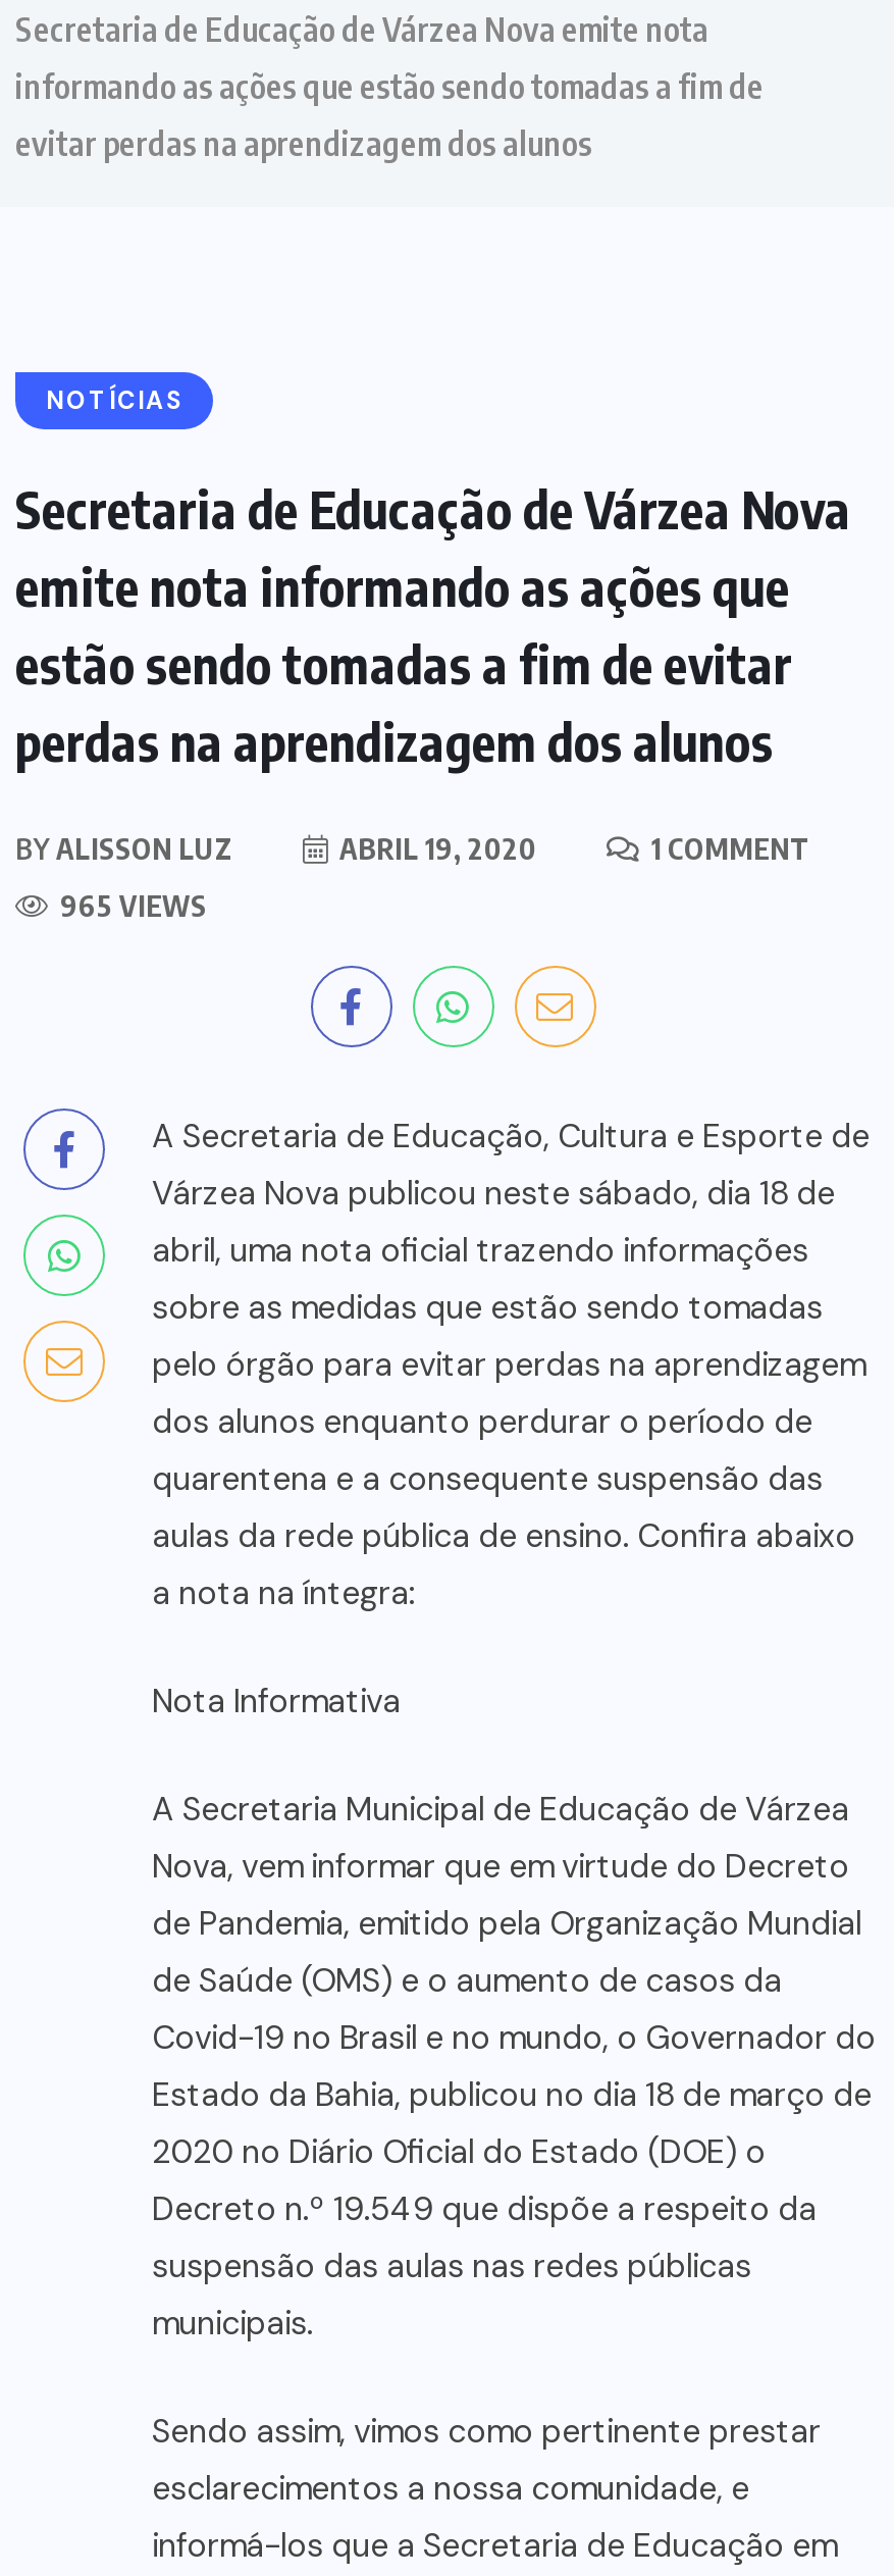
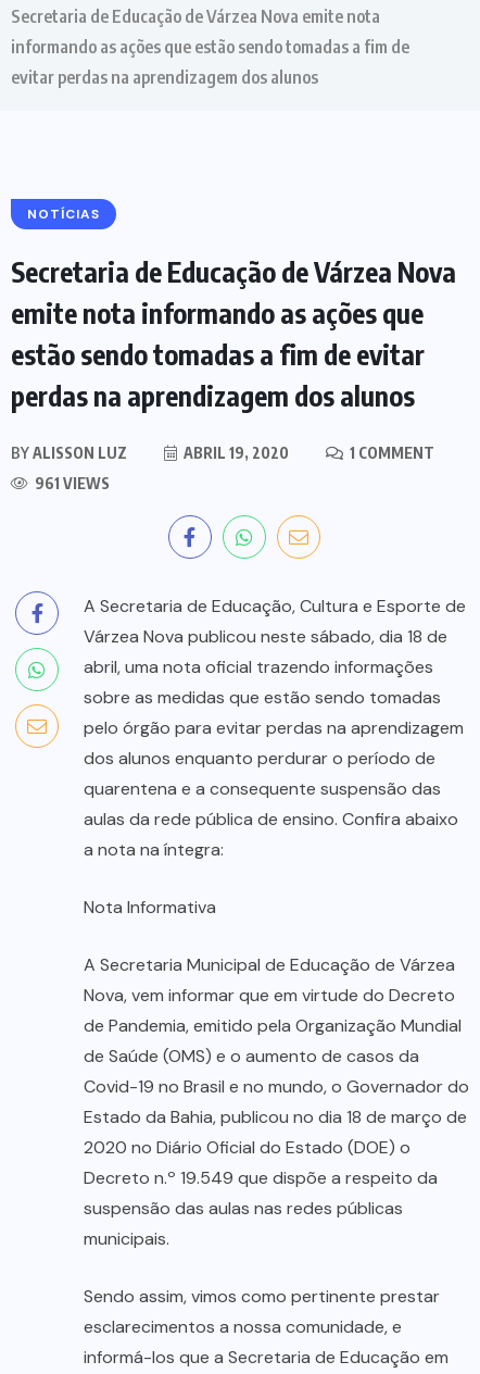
- 965 VIEWS
+ 961 VIEWS
